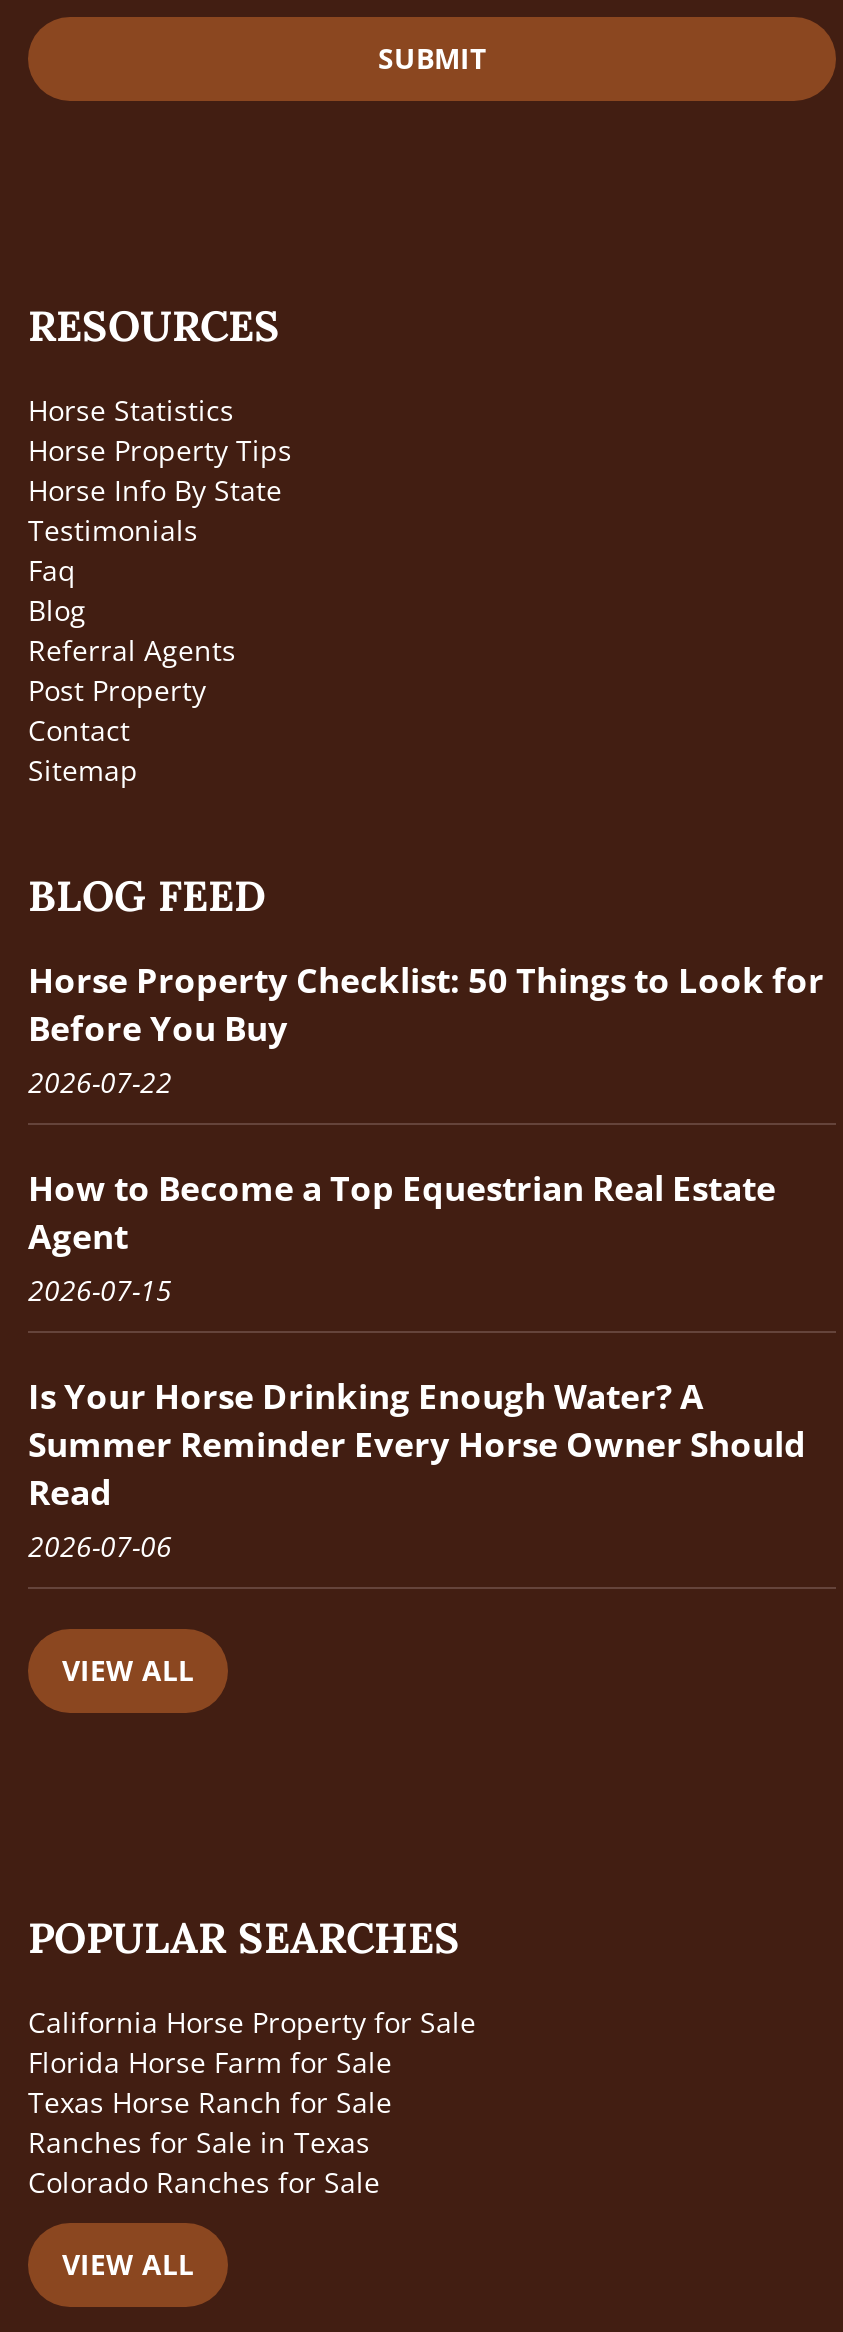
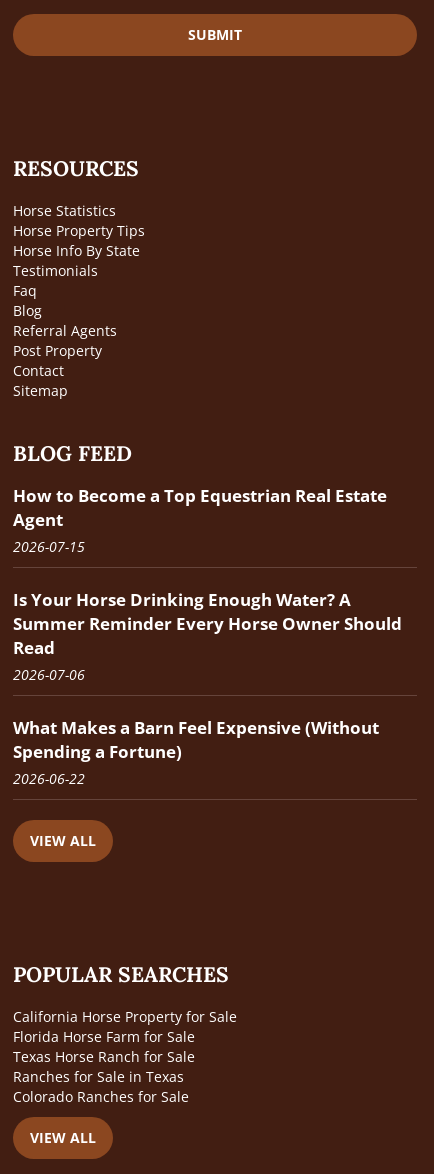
- Horse Property Checklist: 50 Things to Look for
- Before You Buy
- 2026-07-22

moved up: How to Become a Top Equestrian Real Estate | Agent | 2026-07-15 | Is Your Horse Drinking Enough Water? A | Summer Reminder Every Horse Owner Should | Read | 2026-07-06

+ What Makes a Barn Feel Expensive (Without
+ Spending a Fortune)
+ 2026-06-22
